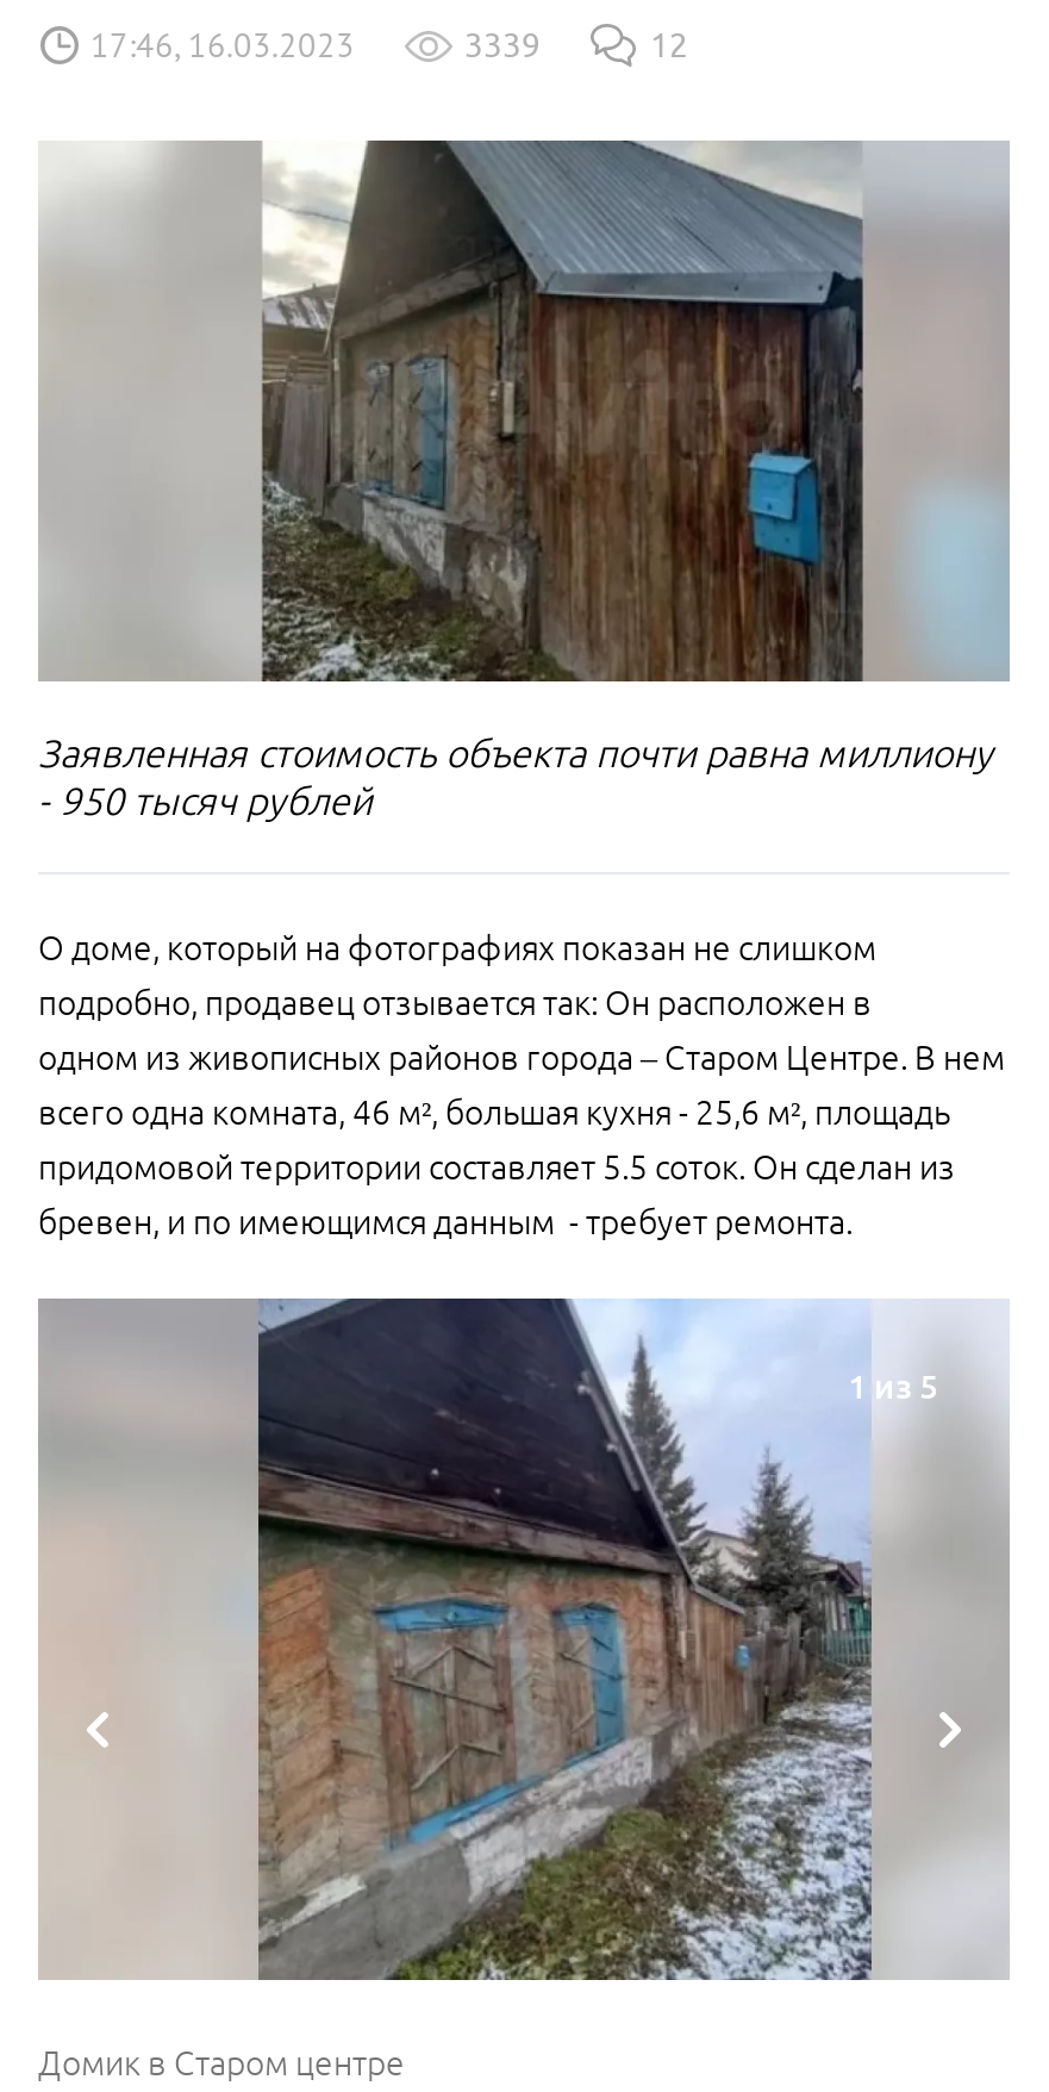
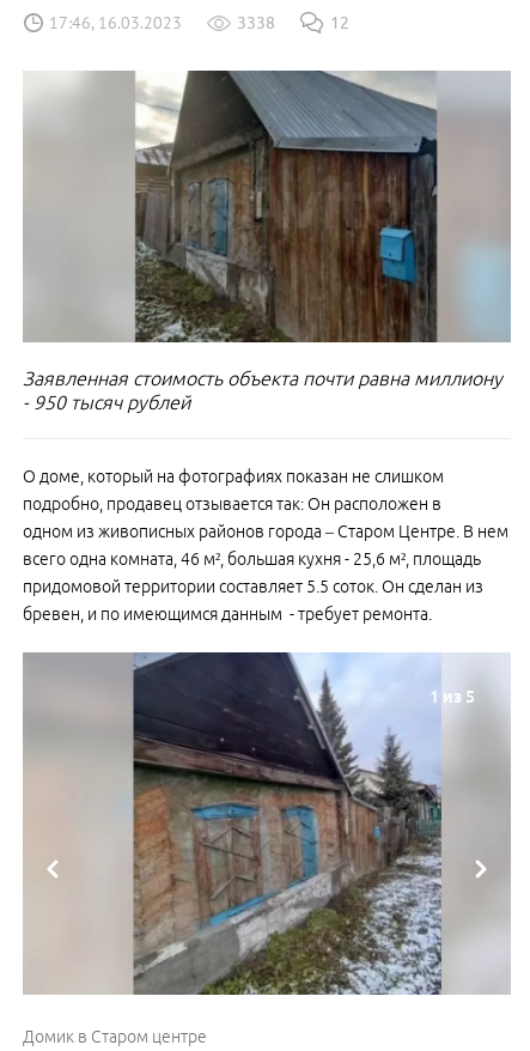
- 3339
+ 3338
